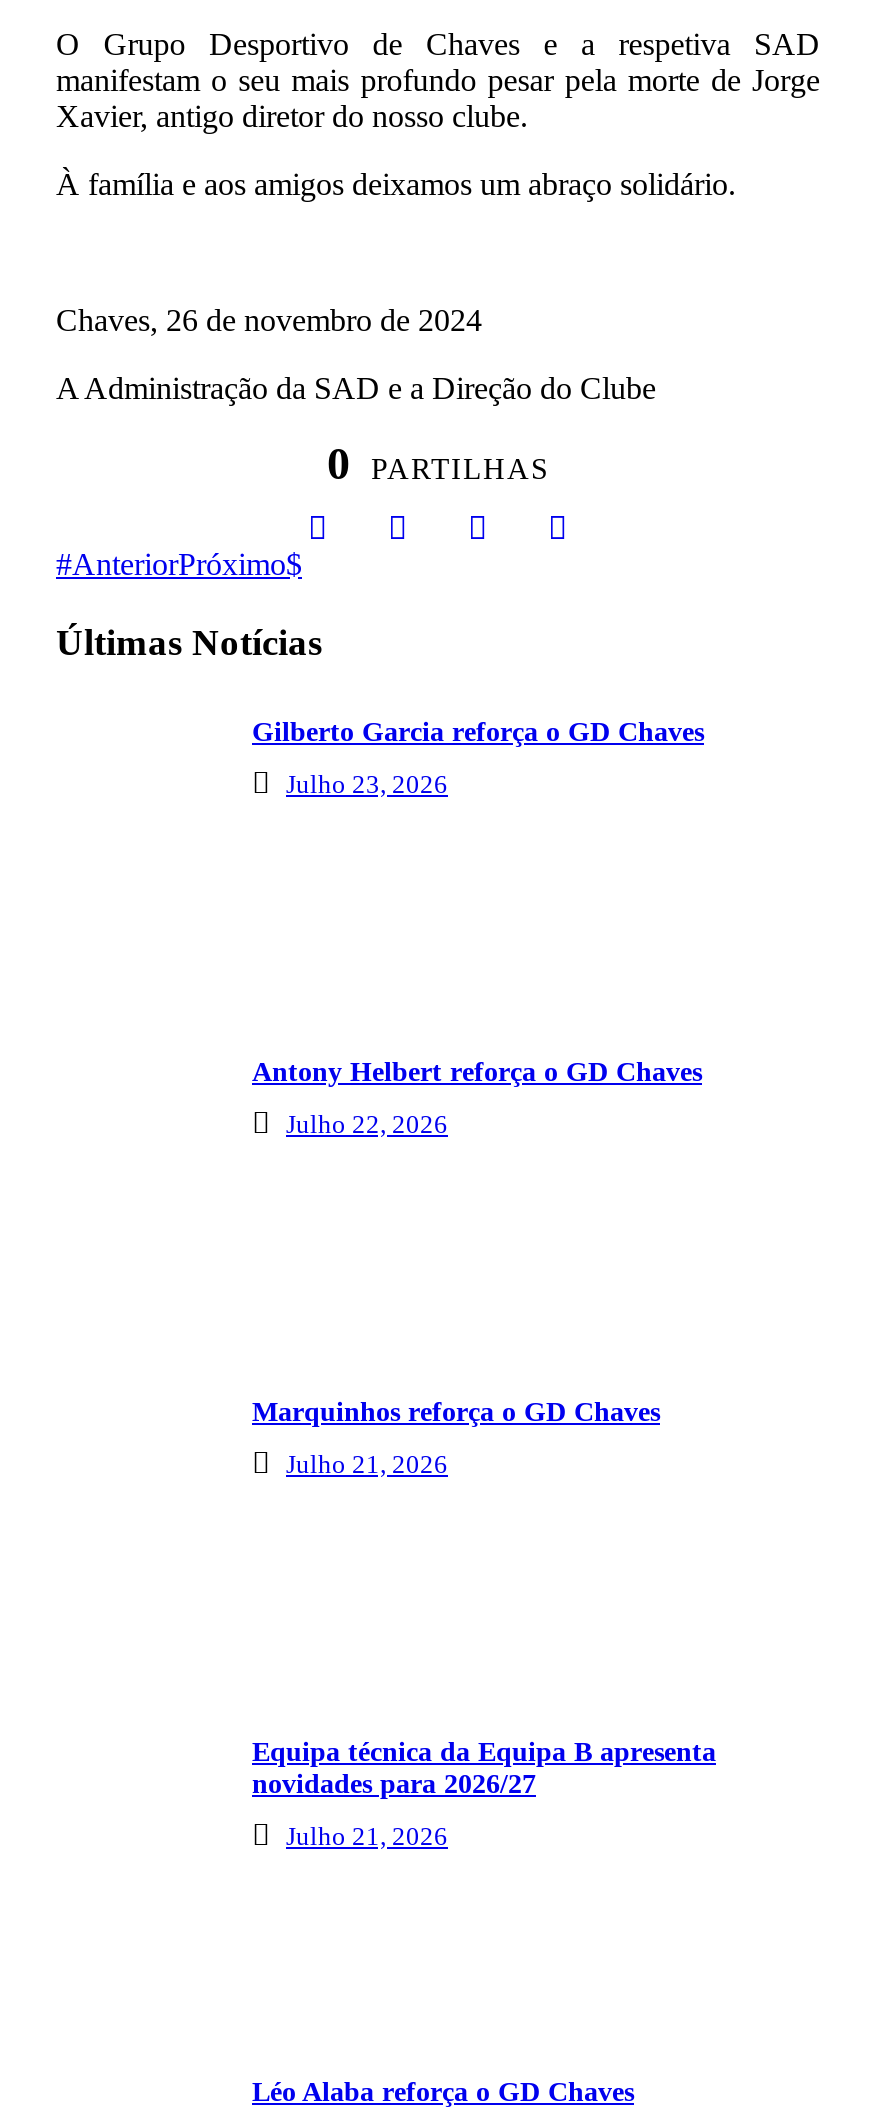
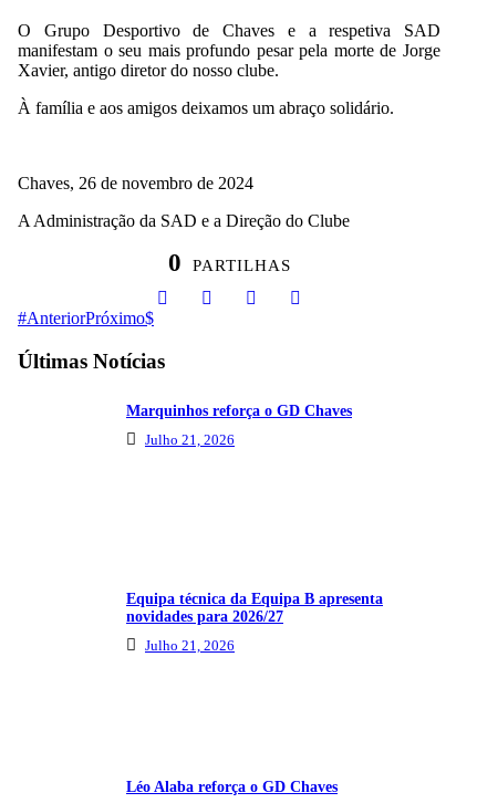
- Gilberto Garcia reforça o GD Chaves
- Julho 23, 2026

- Antony Helbert reforça o GD Chaves
- Julho 22, 2026
